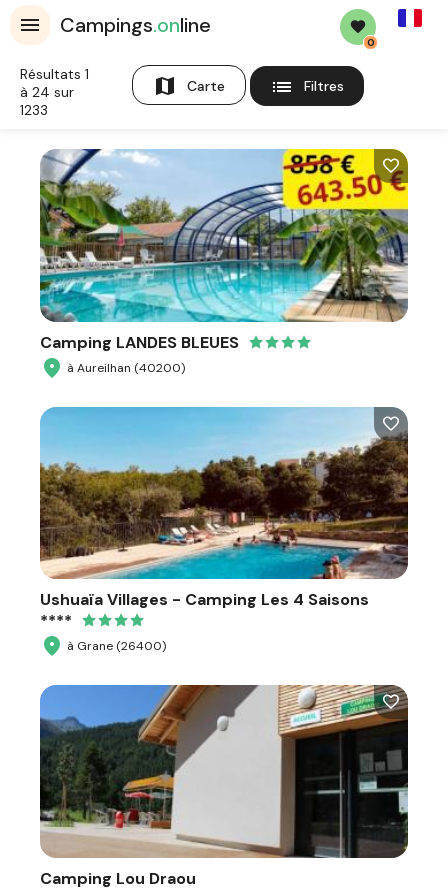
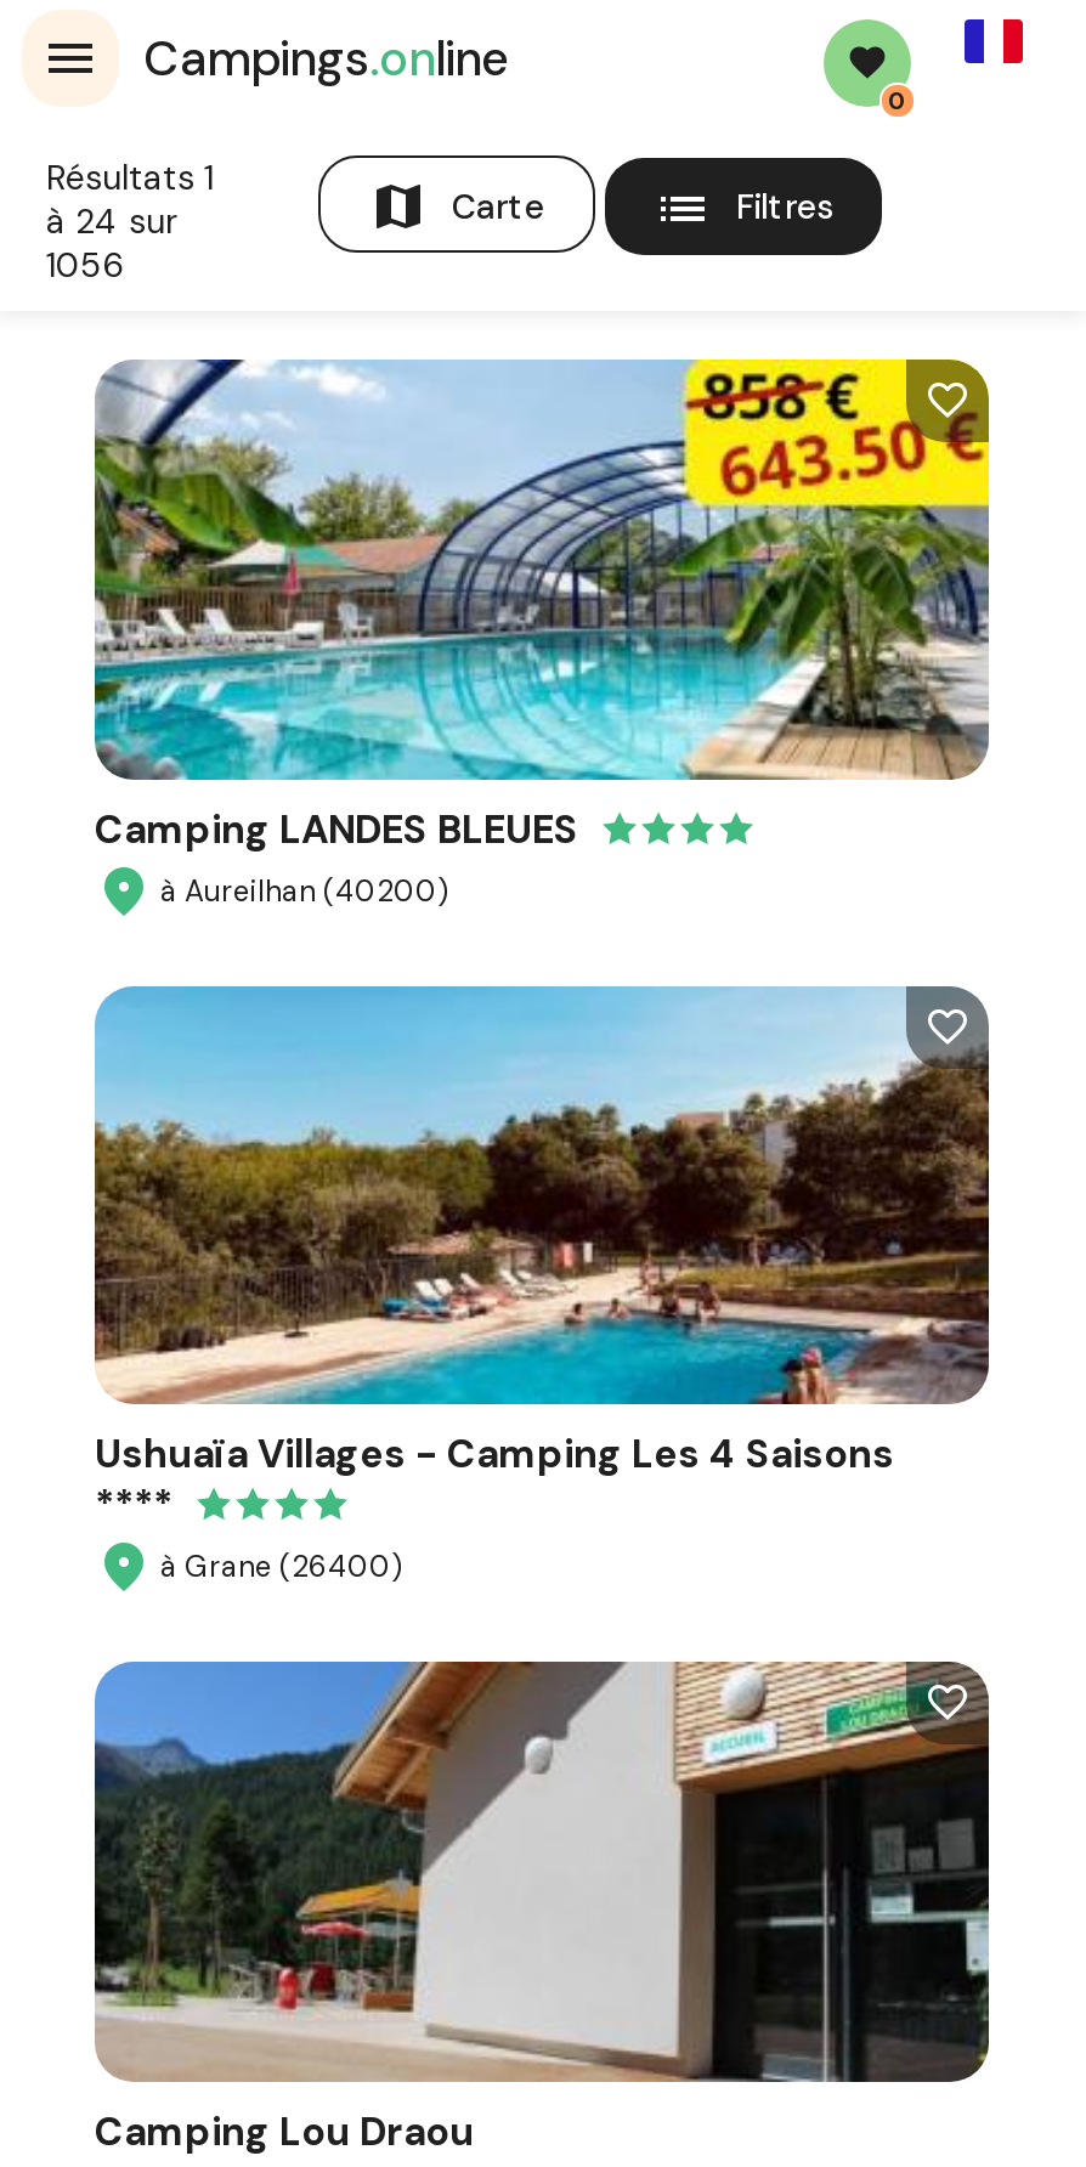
- 1233
+ 1056
